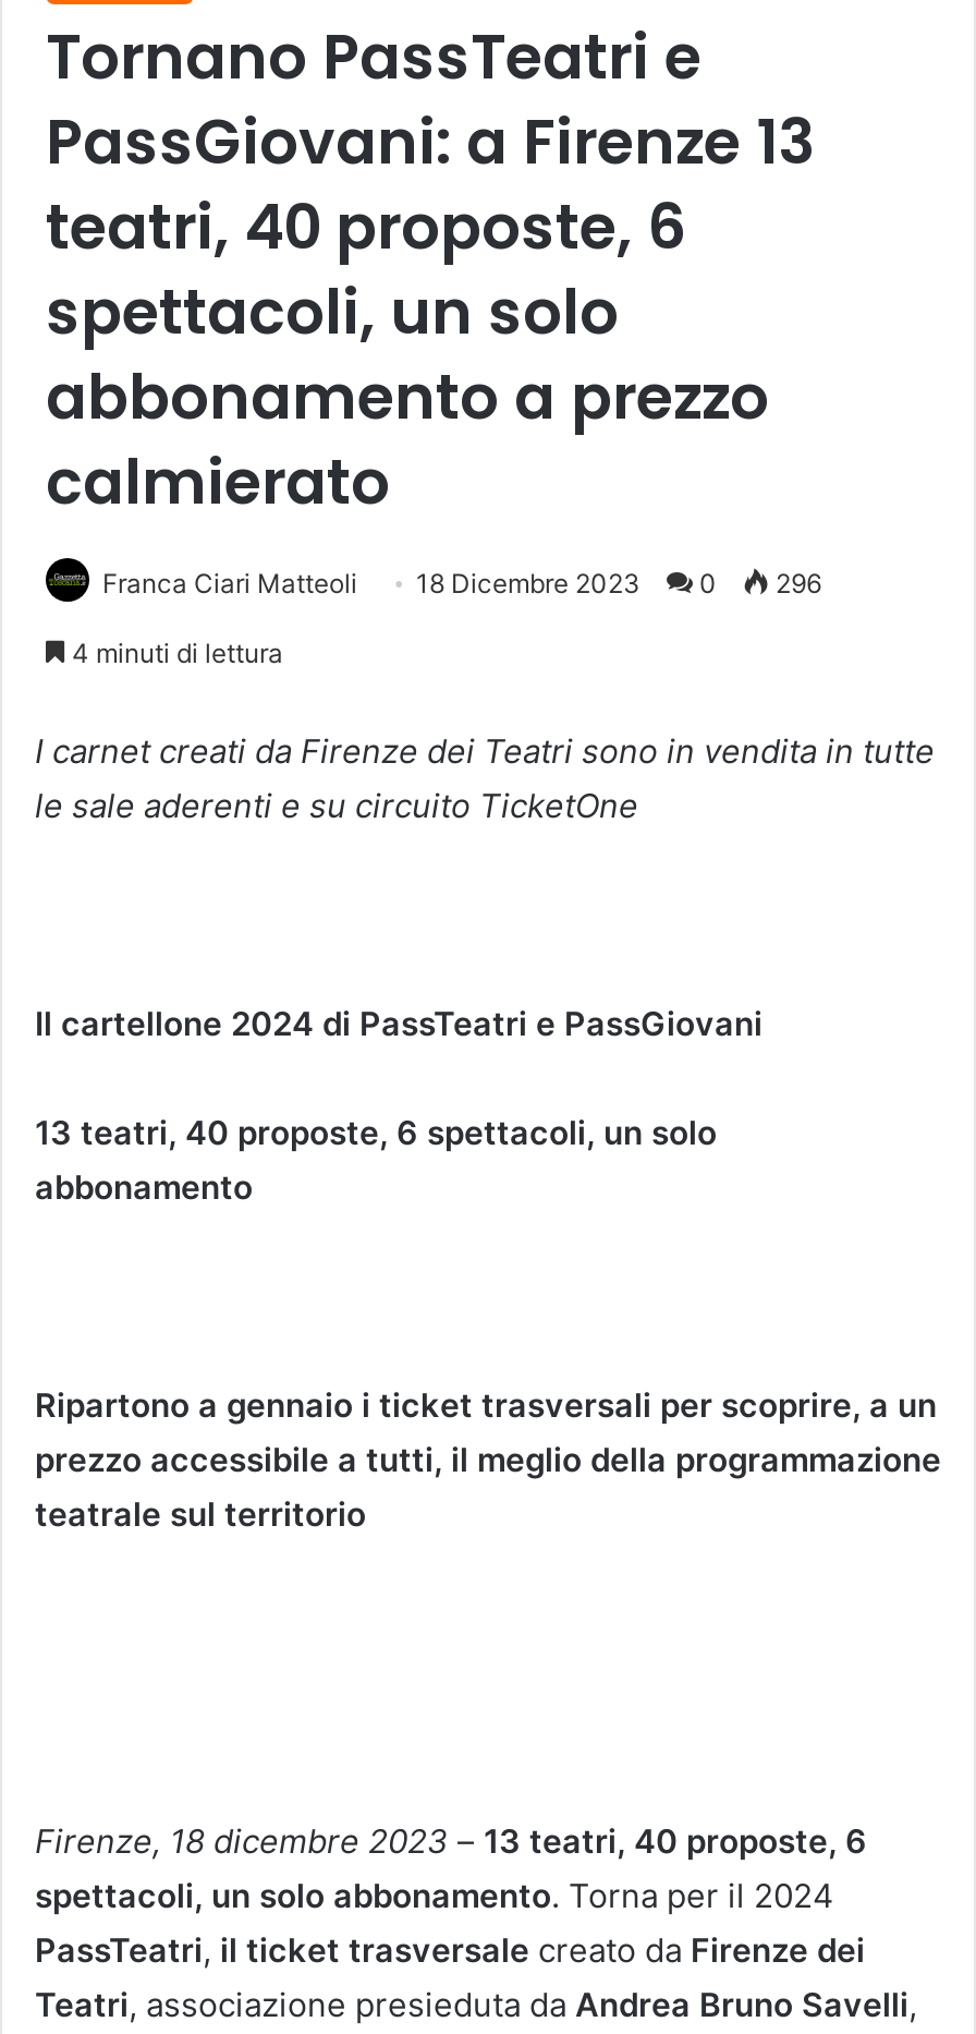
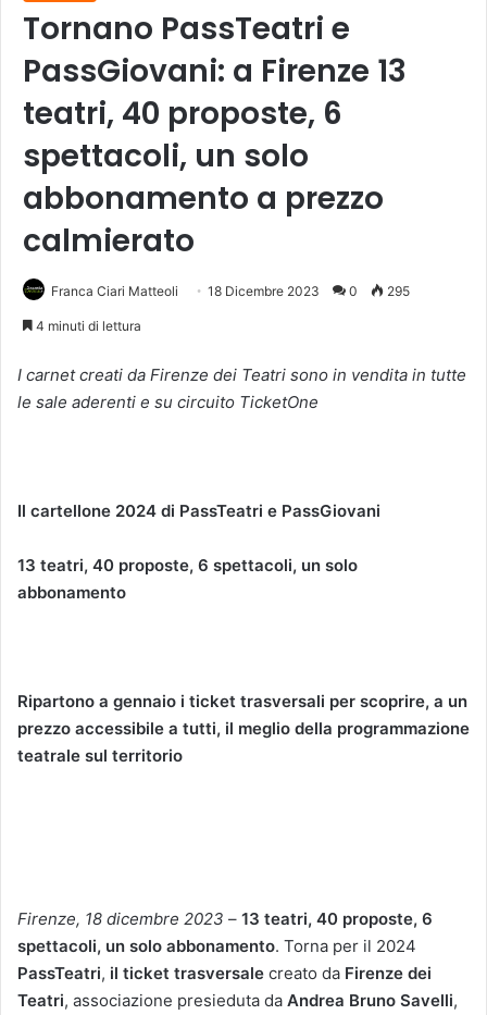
- Franca Ciari Matteoli 18 Dicembre 2023 0 296
+ Franca Ciari Matteoli 18 Dicembre 2023 0 295
